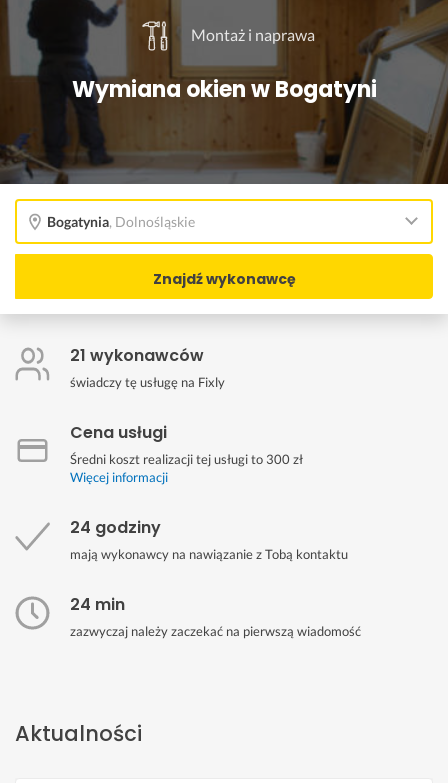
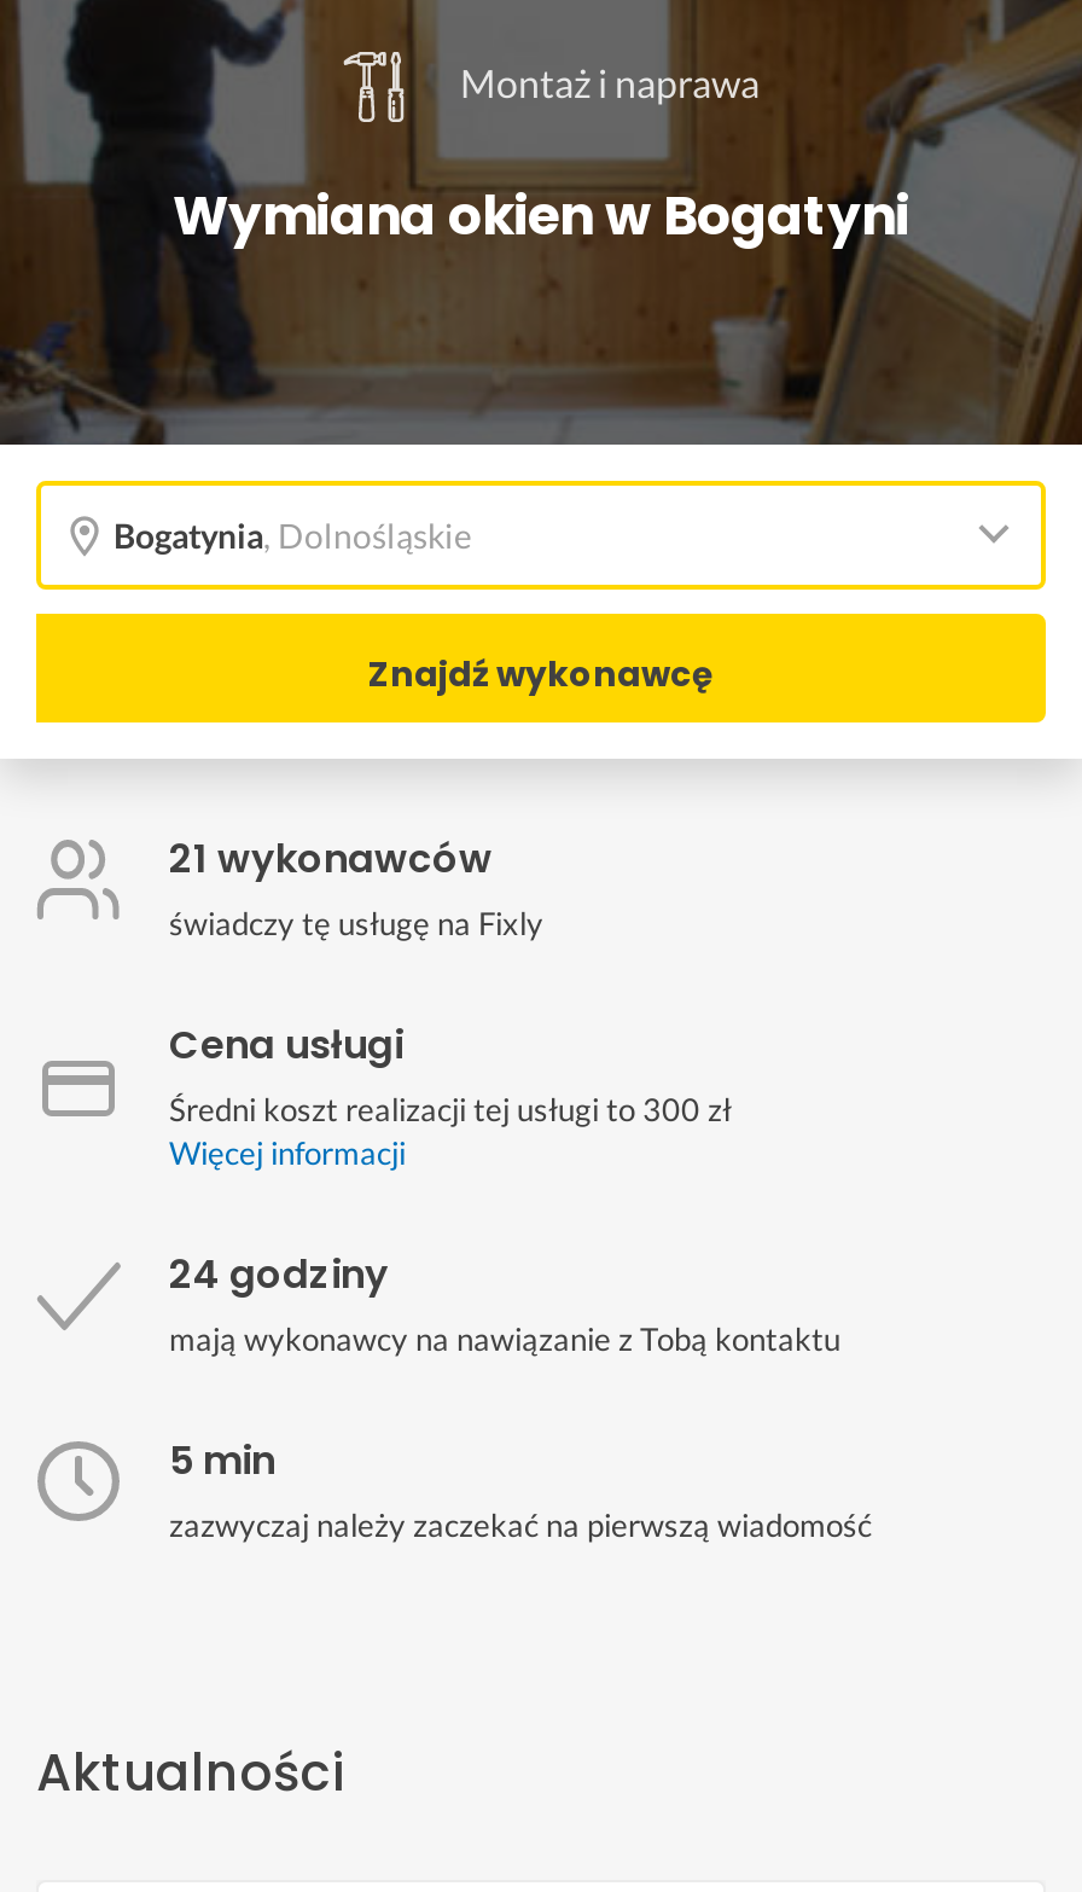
- 24 min
+ 5 min
